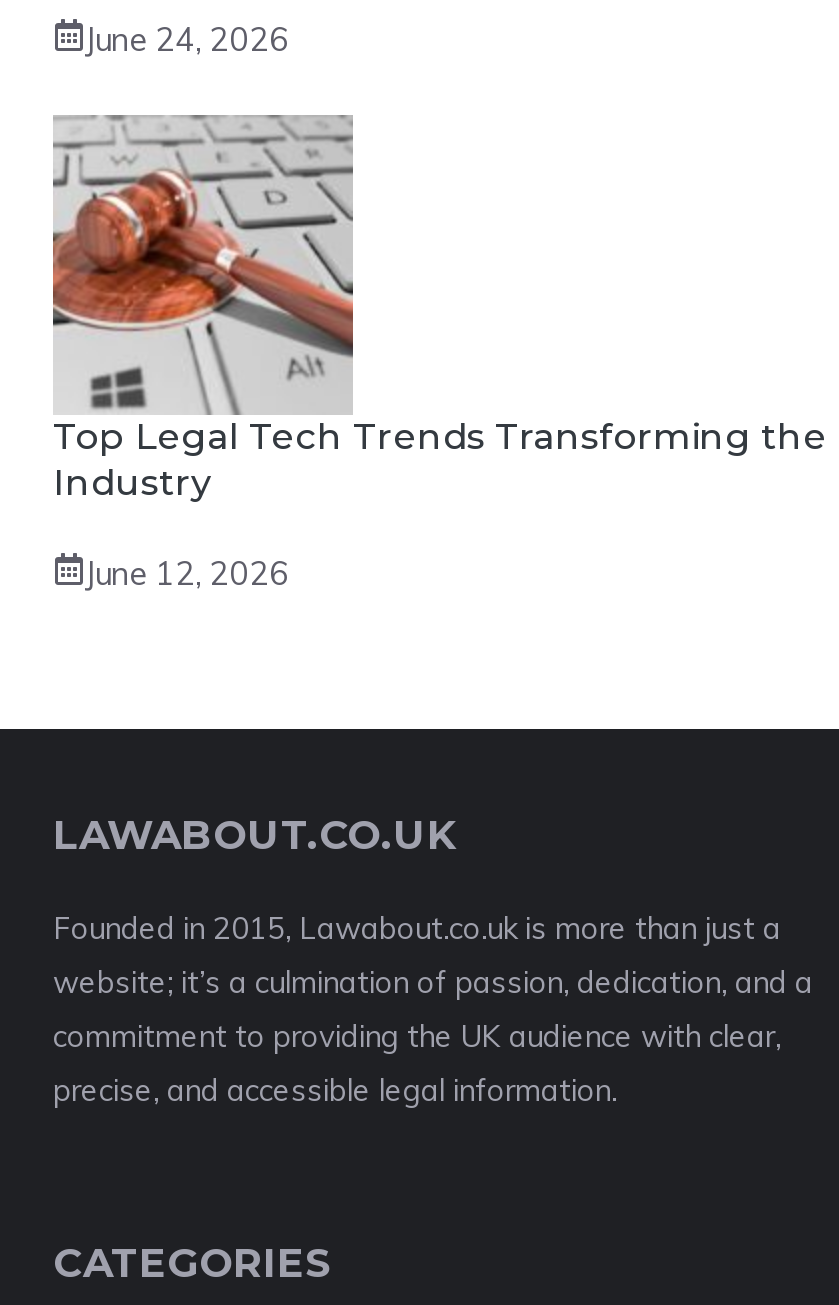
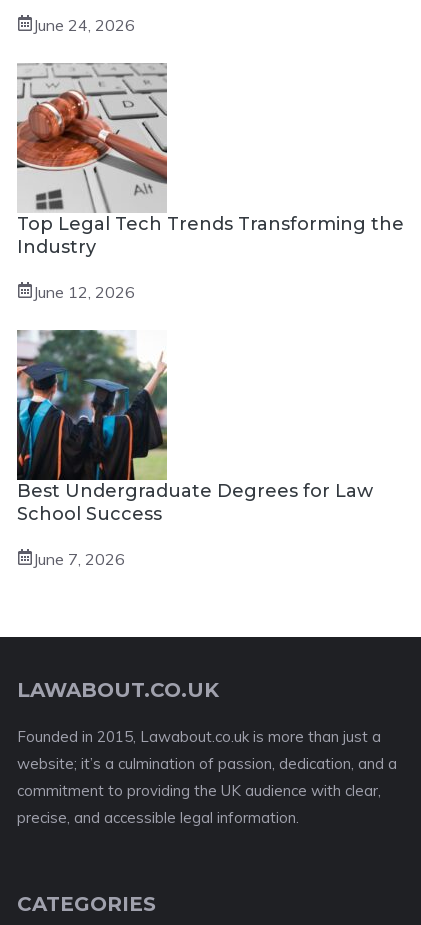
+ [image]
+ Best Undergraduate Degrees for Law
+ School Success
+ June 7, 2026
